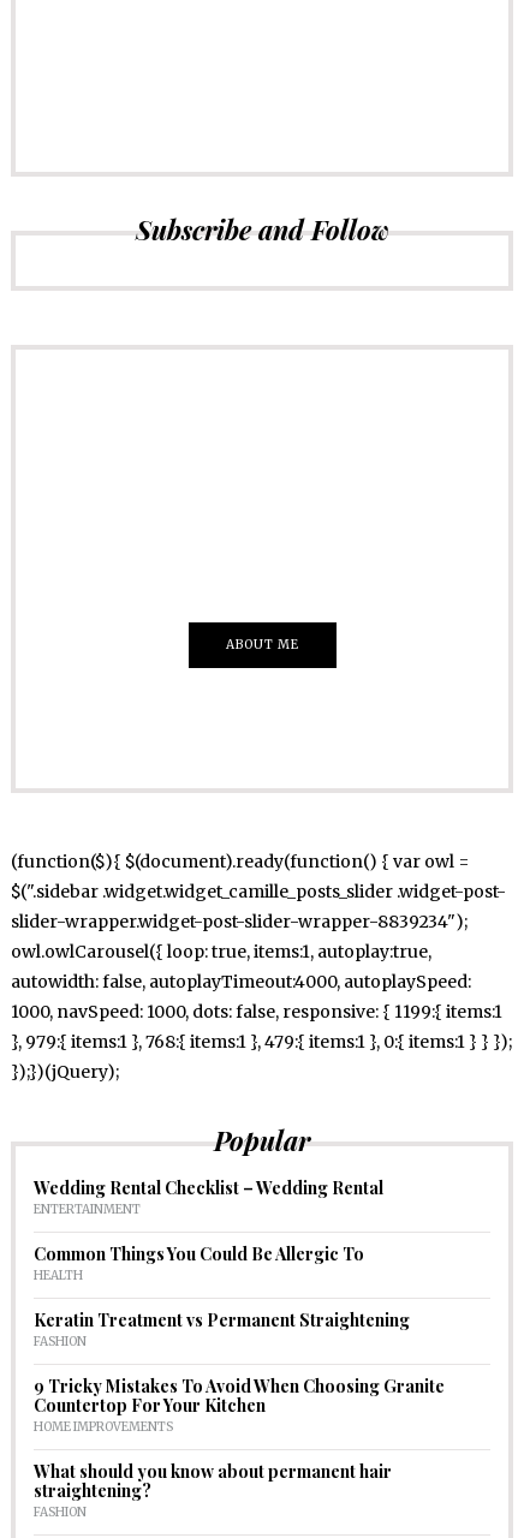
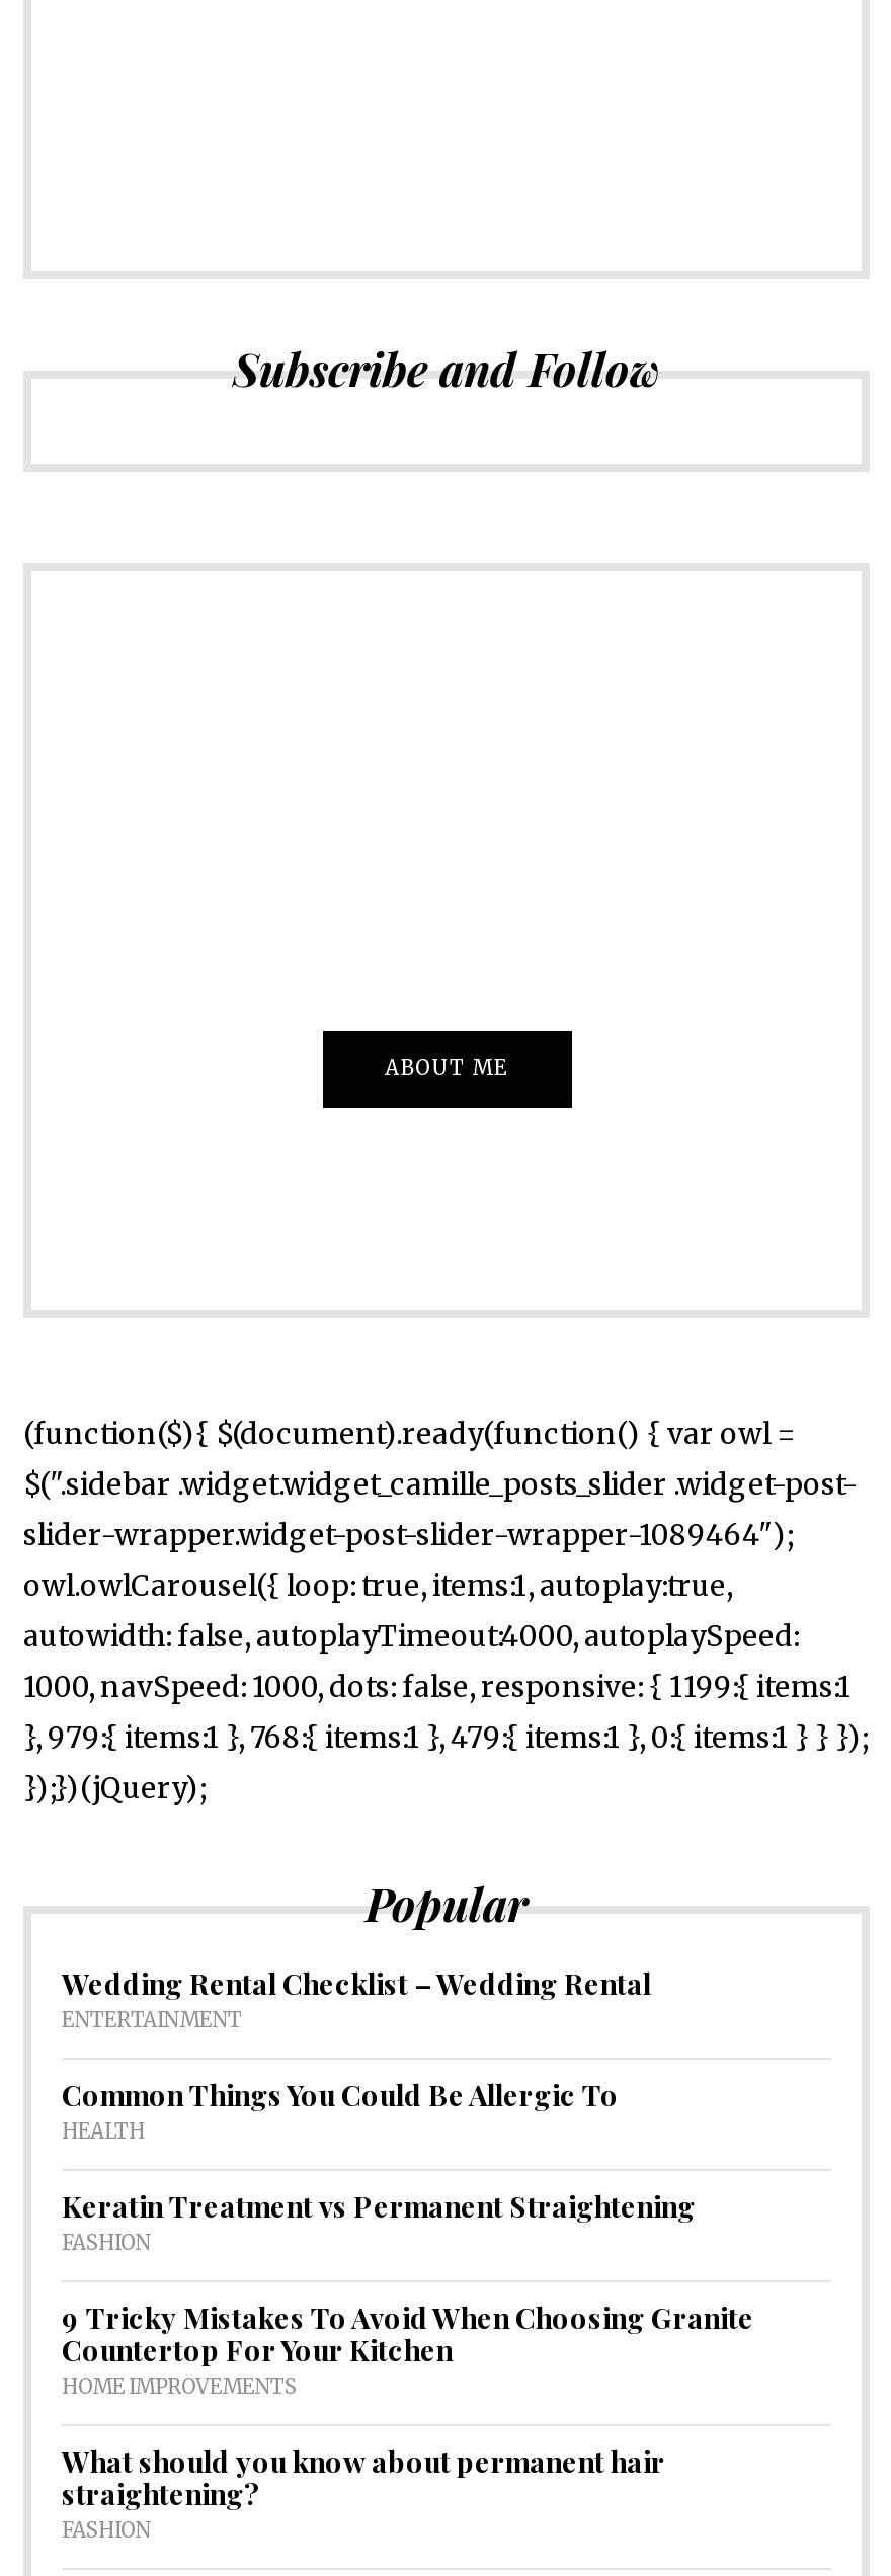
- slider-wrapper.widget-post-slider-wrapper-8839234");
+ slider-wrapper.widget-post-slider-wrapper-1089464");
